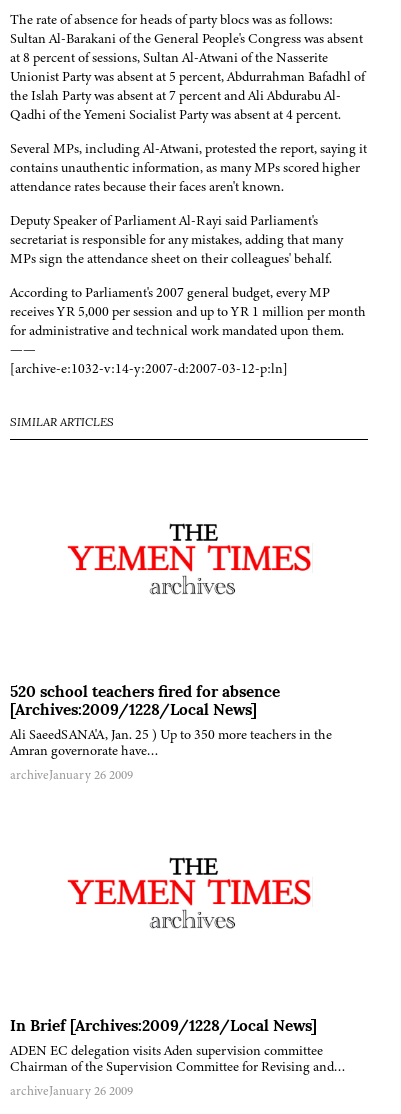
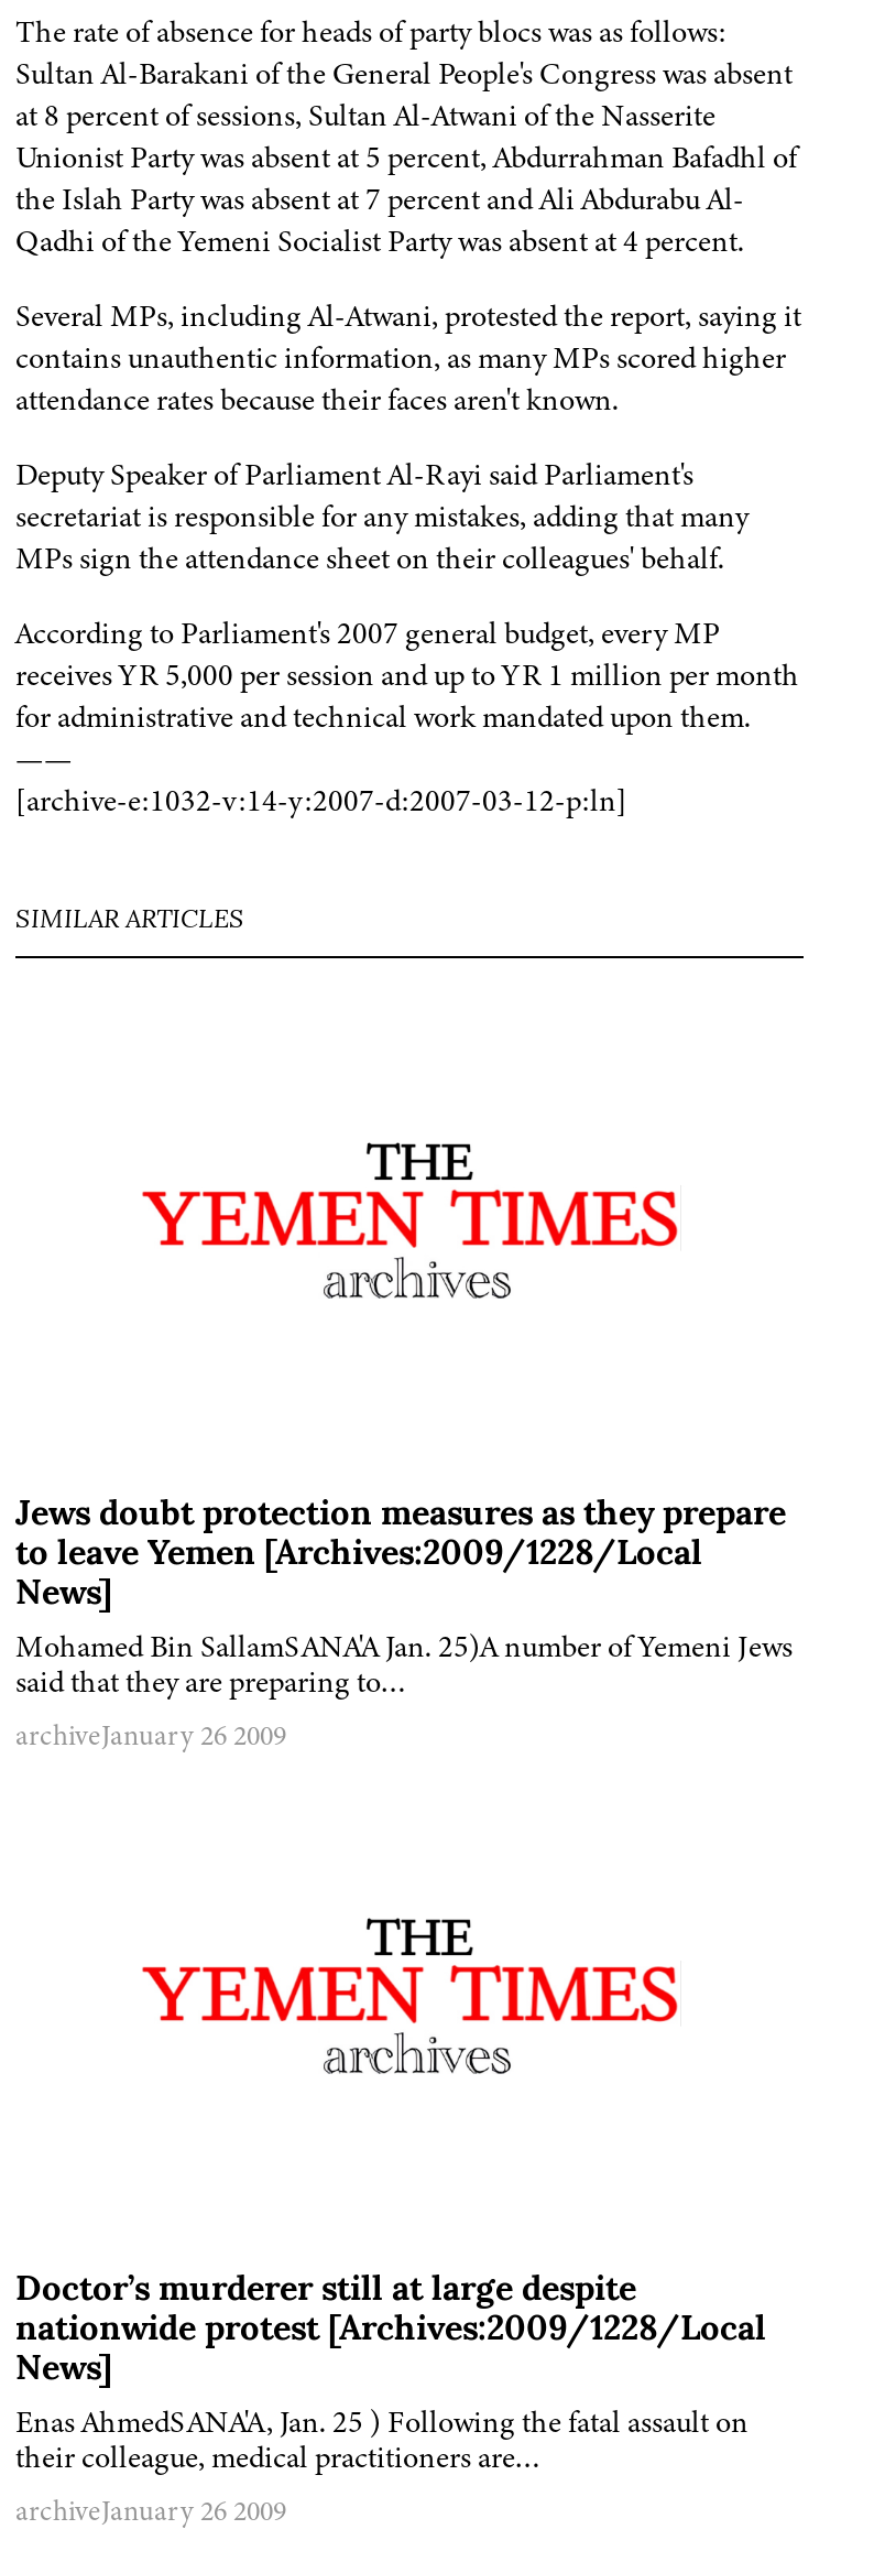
- 520 school teachers fired for absence
- [Archives:2009/1228/Local News]
- Ali SaeedSANA'A, Jan. 25 ) Up to 350 more teachers in the
- Amran governorate have…
+ Jews doubt protection measures as they prepare
+ to leave Yemen [Archives:2009/1228/Local
+ News]
+ Mohamed Bin SallamSANA'A Jan. 25)A number of Yemeni Jews
+ said that they are preparing to…

- In Brief [Archives:2009/1228/Local News]
- ADEN EC delegation visits Aden supervision committee
- Chairman of the Supervision Committee for Revising and…
+ Doctor’s murderer still at large despite
+ nationwide protest [Archives:2009/1228/Local
+ News]
+ Enas AhmedSANA'A, Jan. 25 ) Following the fatal assault on
+ their colleague, medical practitioners are…
